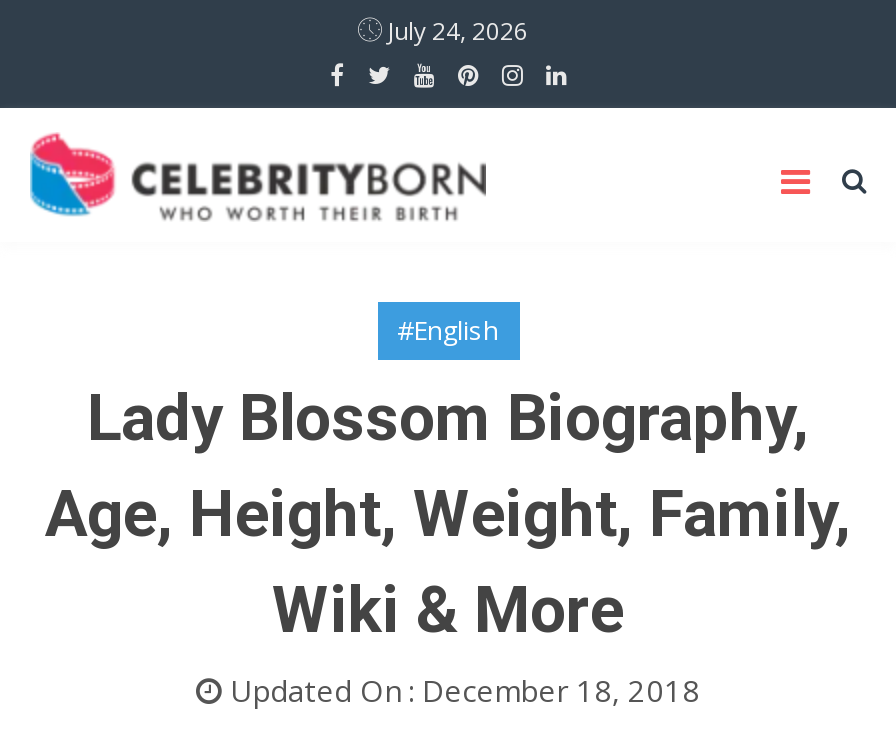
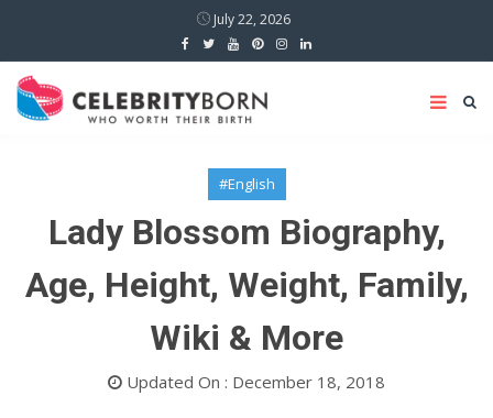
- July 24, 2026
+ July 22, 2026
